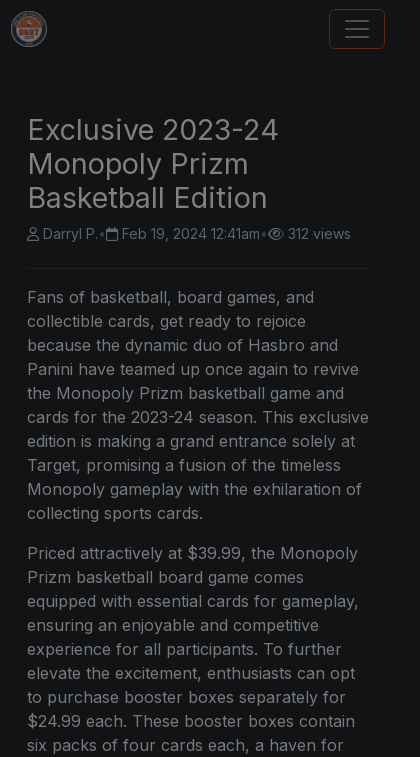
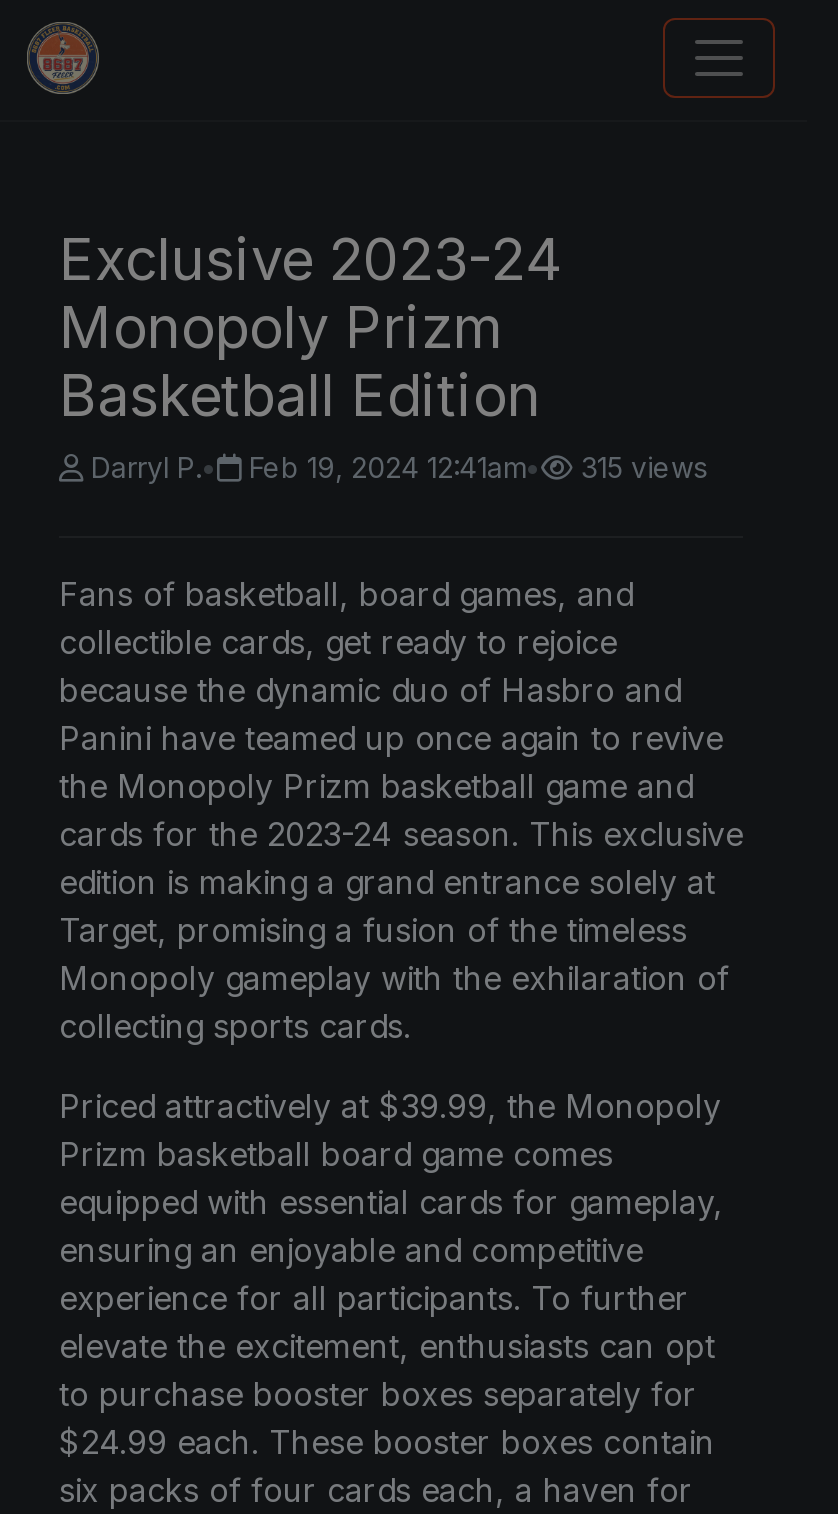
- Darryl P.• Feb 19, 2024 12:41am• 312 views
+ Darryl P.• Feb 19, 2024 12:41am• 315 views
